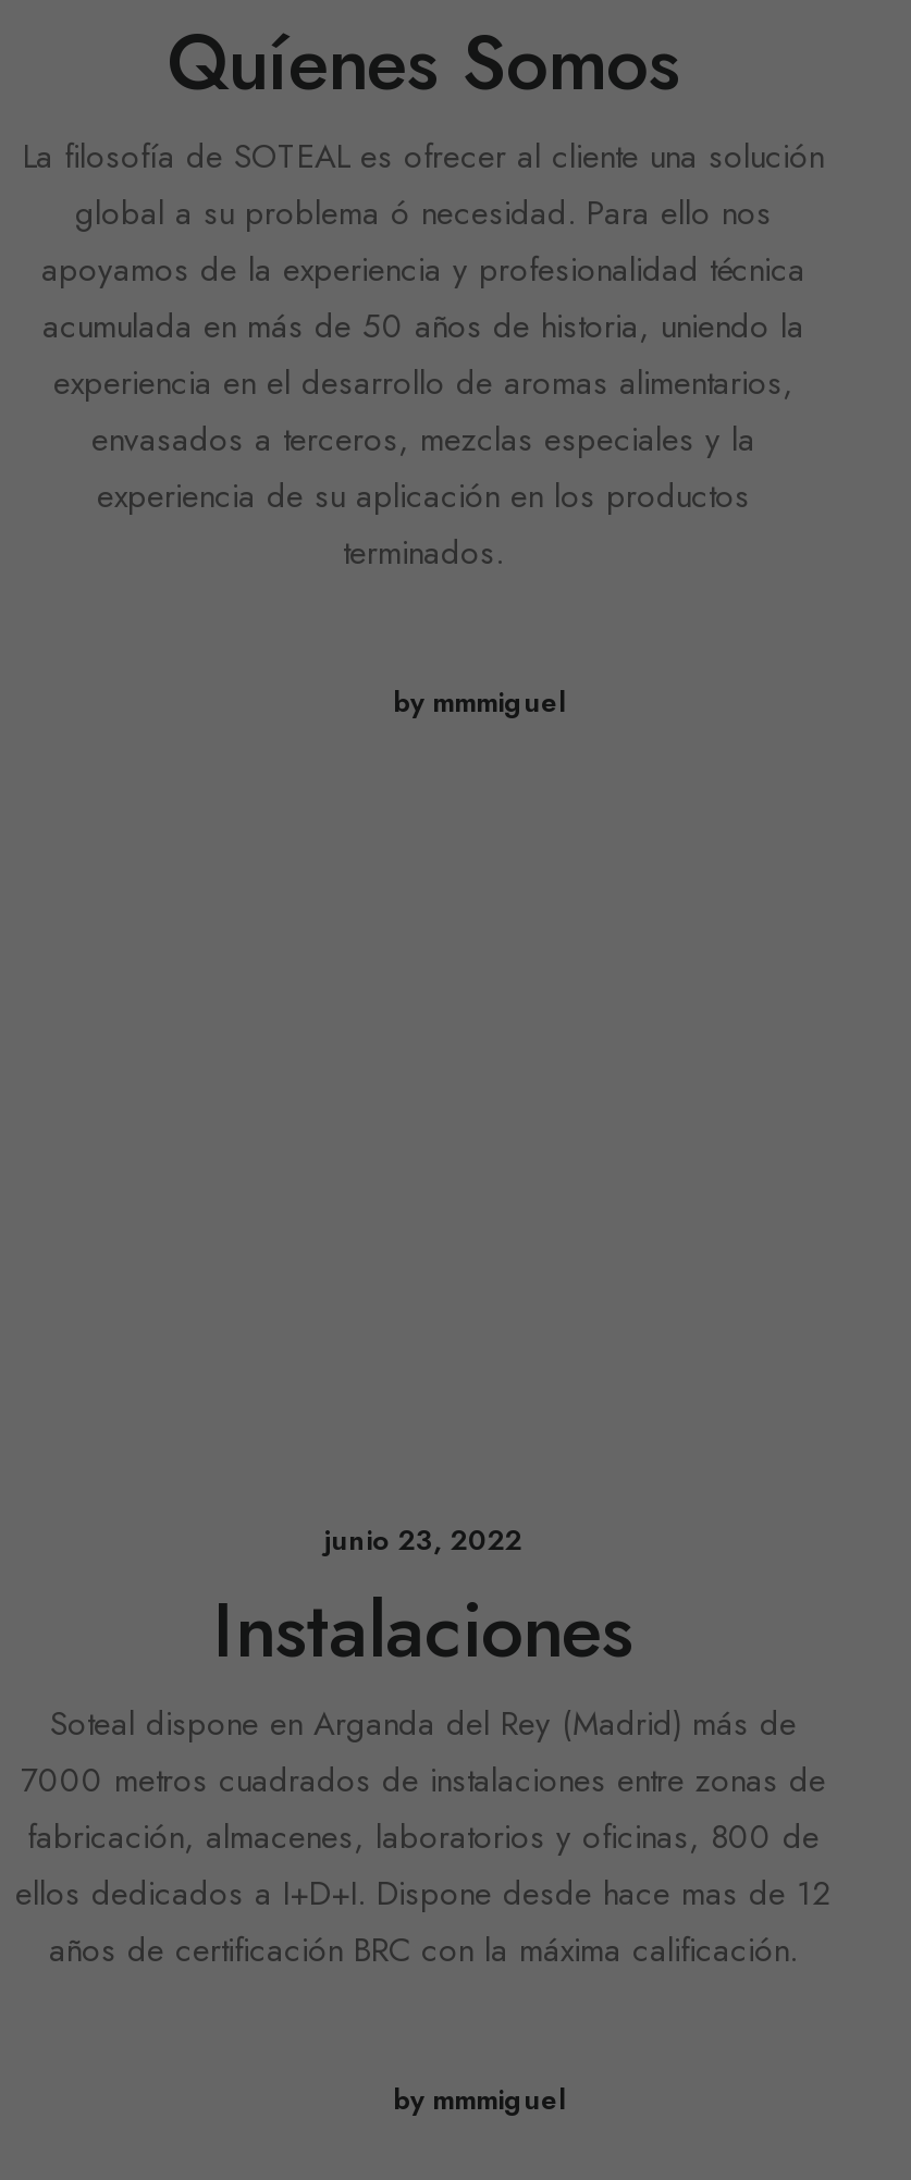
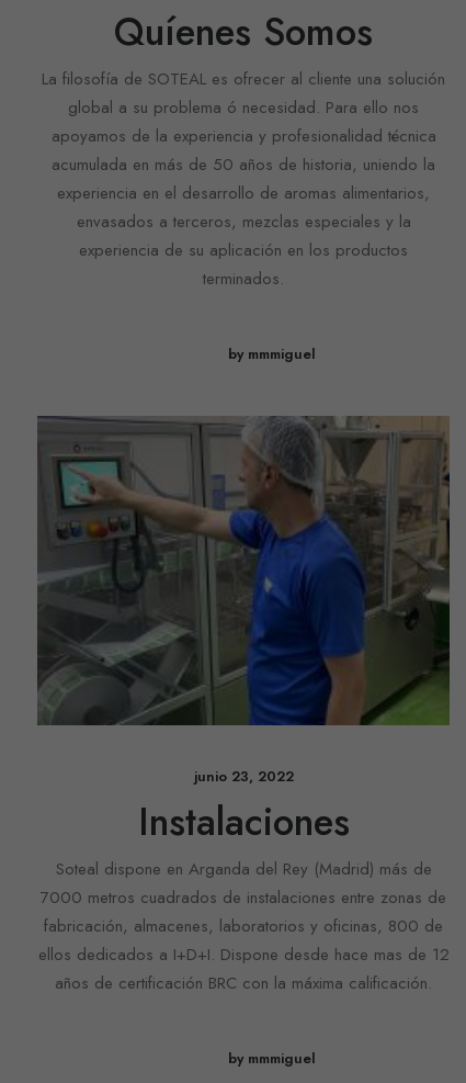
+ [image]
